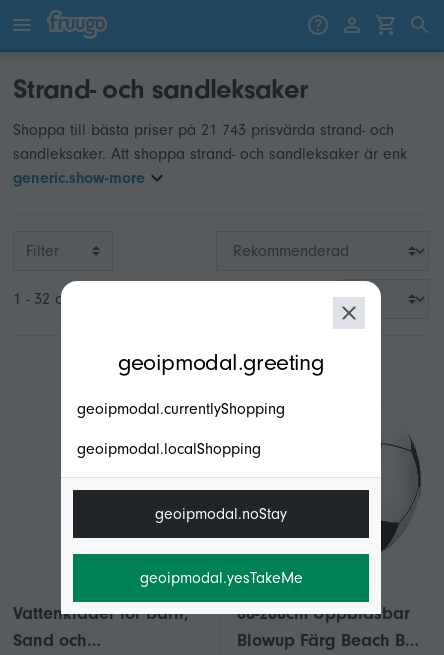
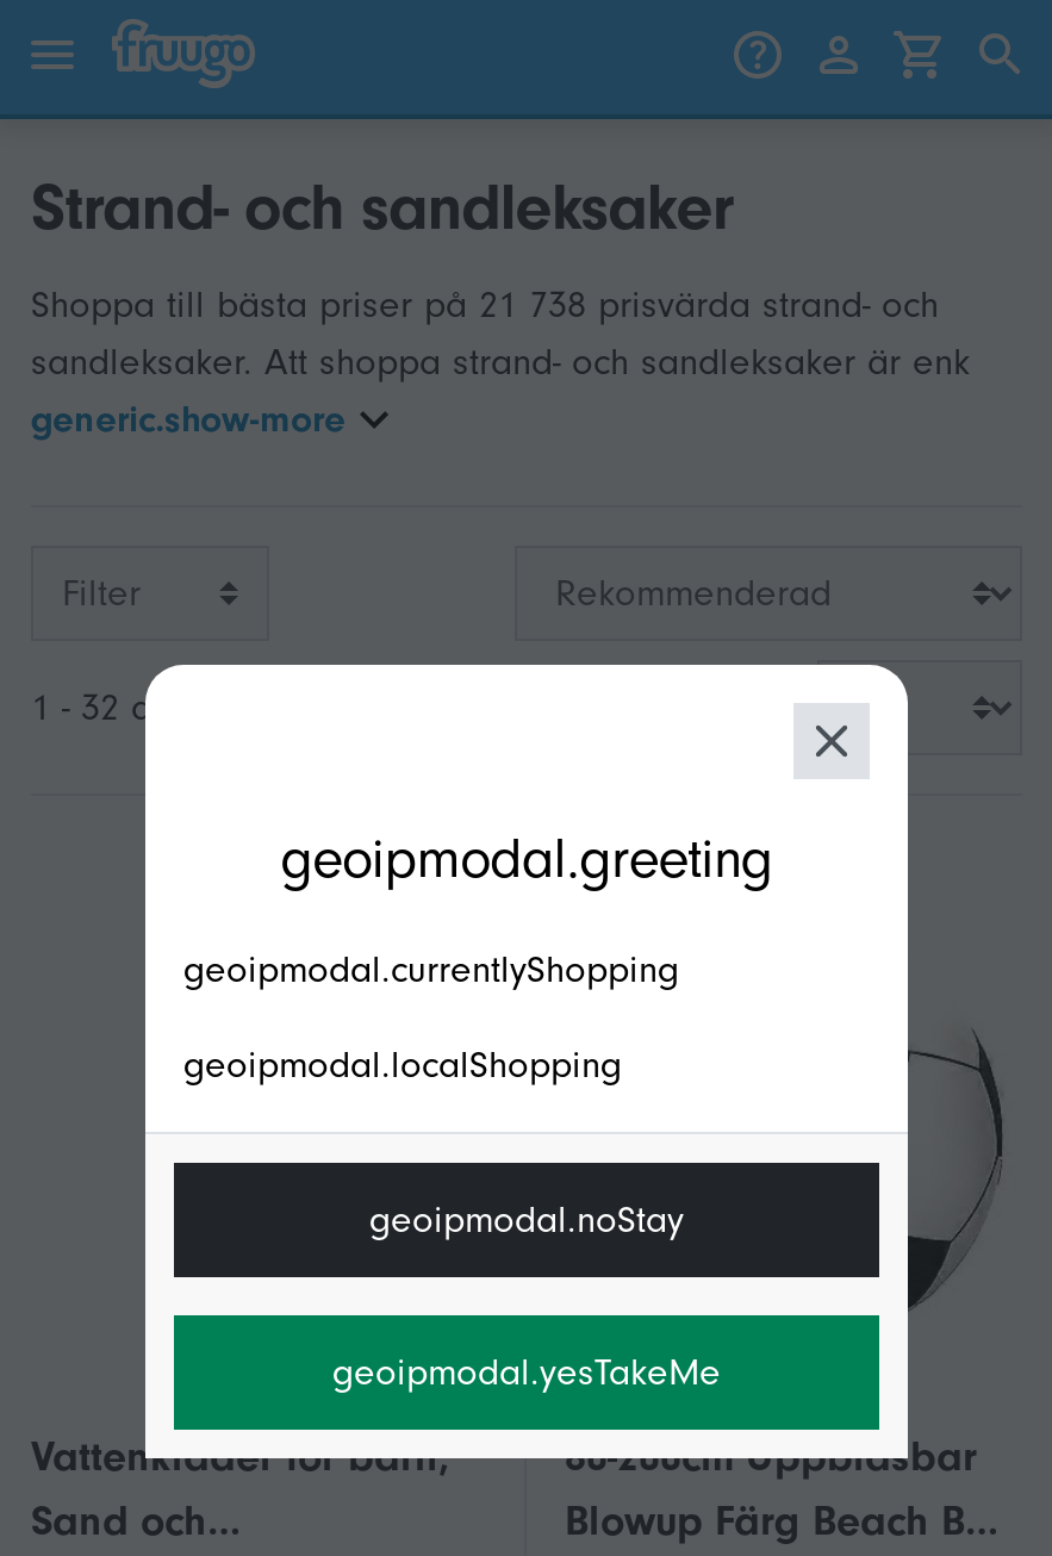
- Shoppa till bästa priser på 21 743 prisvärda strand- och
+ Shoppa till bästa priser på 21 738 prisvärda strand- och
